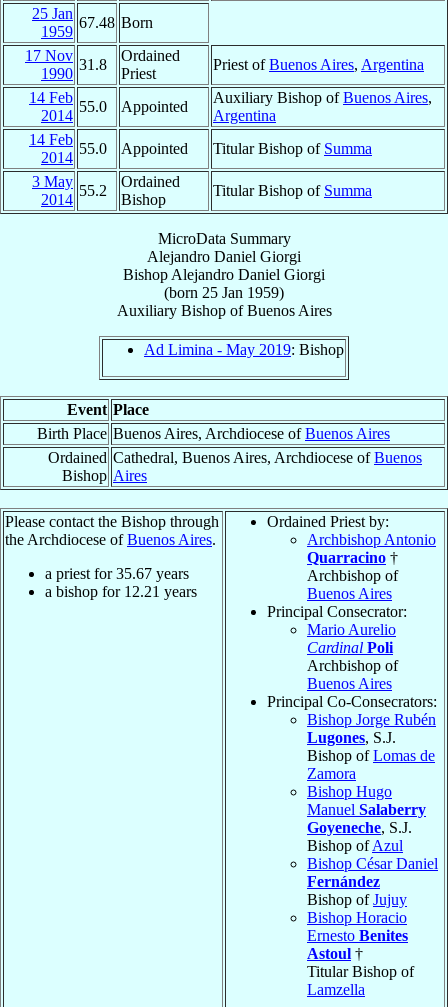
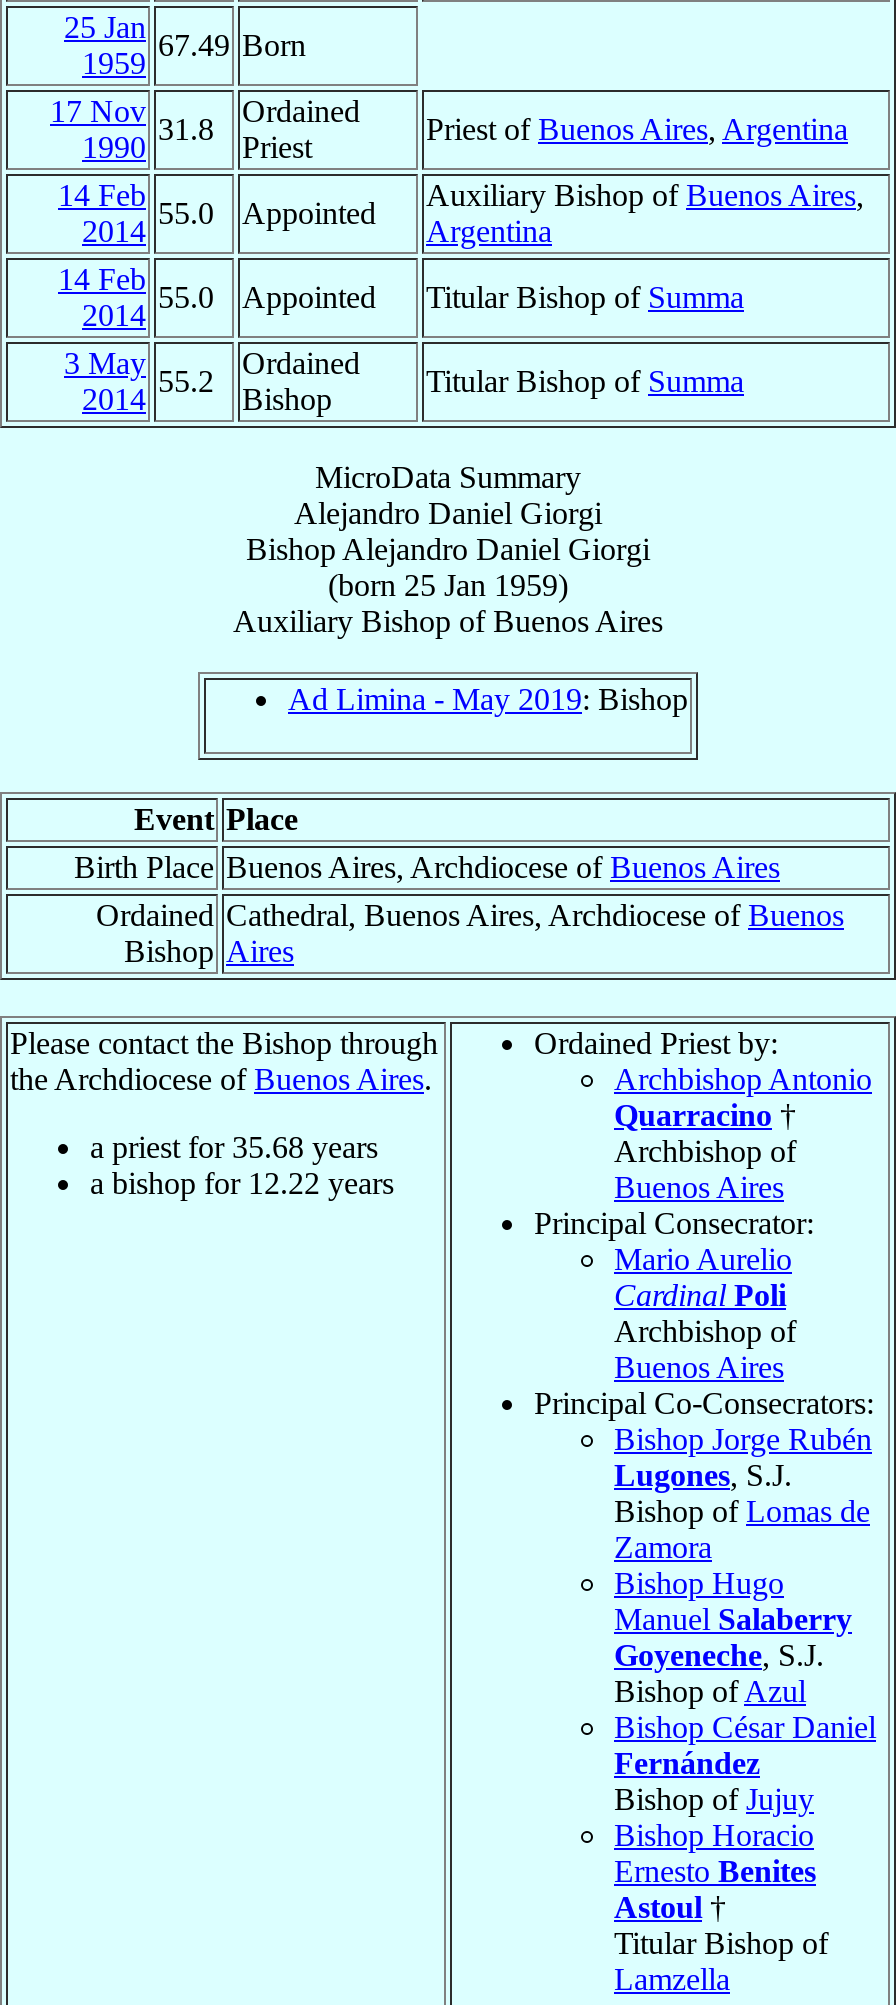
- 67.48 Born
+ 67.49 Born

- a priest for 35.67 years
+ a priest for 35.68 years

- a bishop for 12.21 years
+ a bishop for 12.22 years
